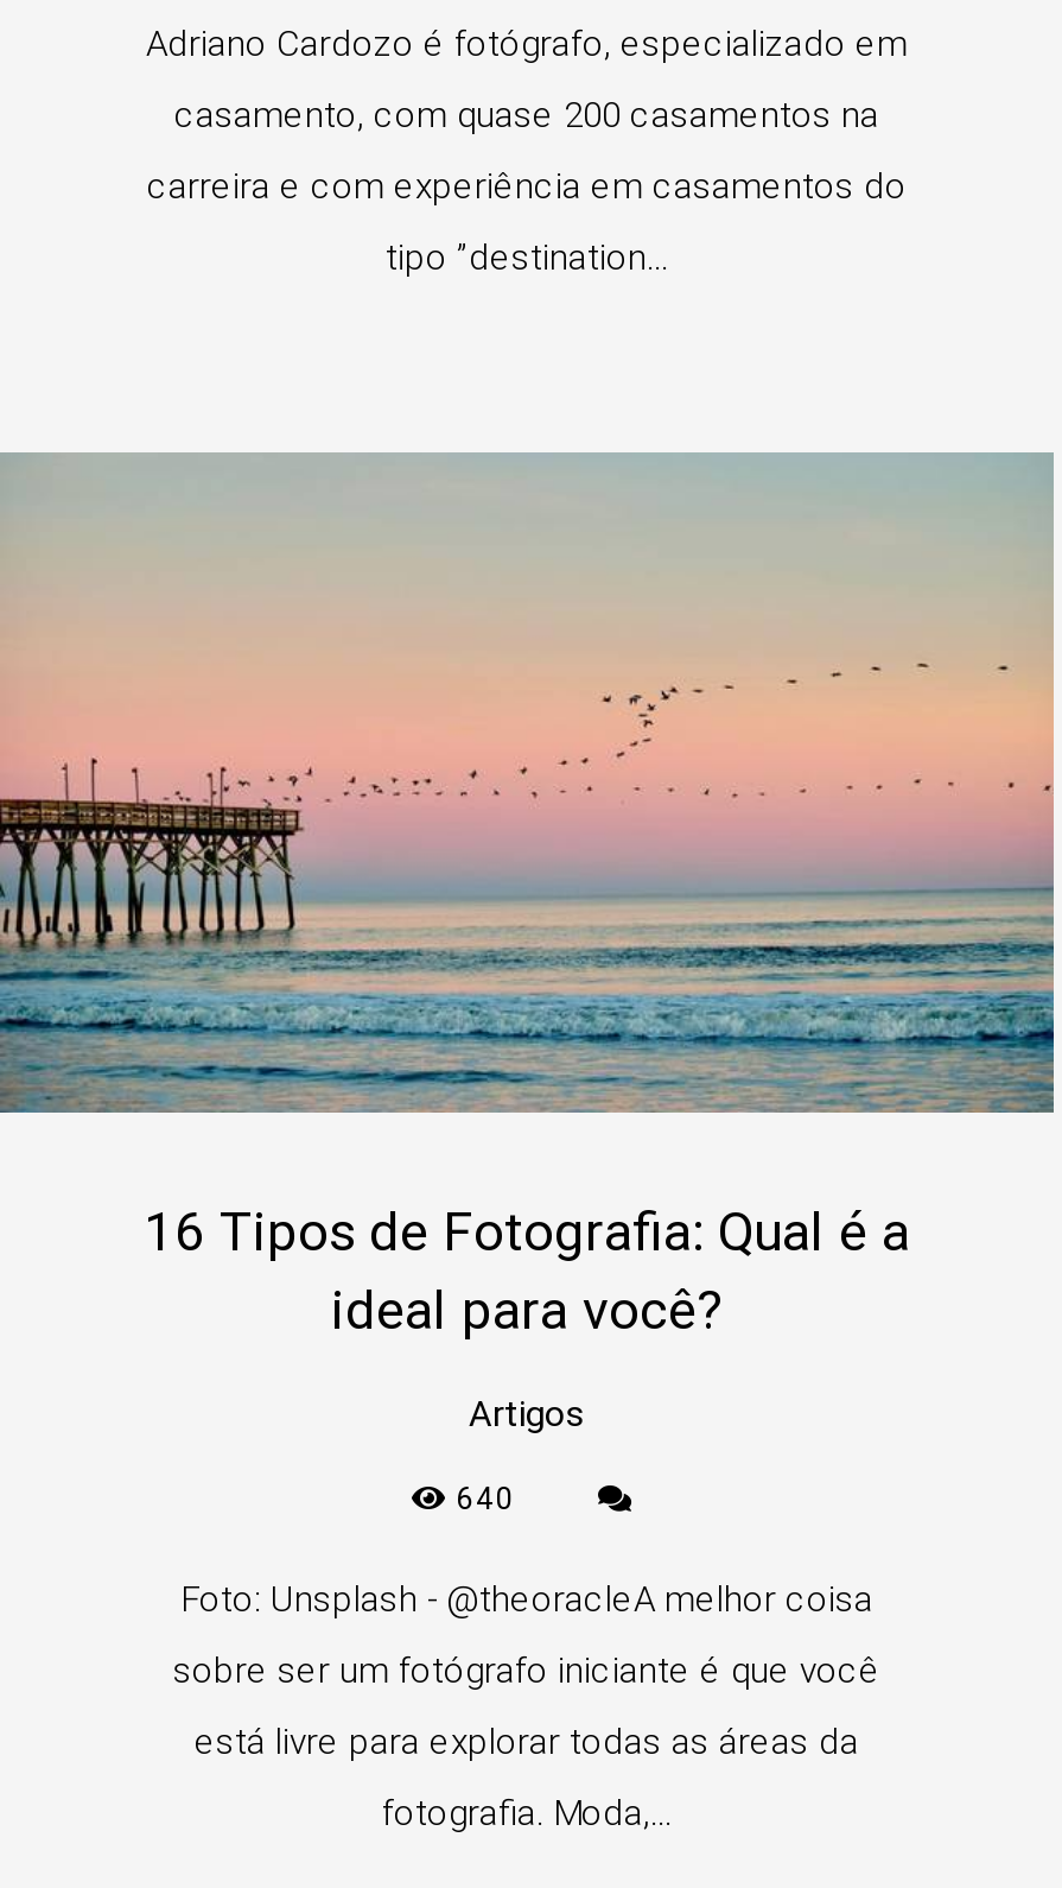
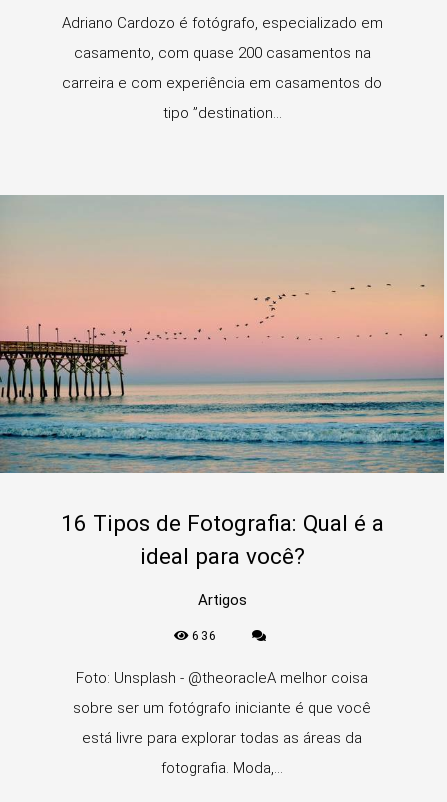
- 640
+ 636
